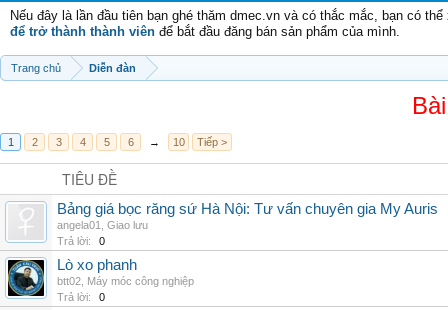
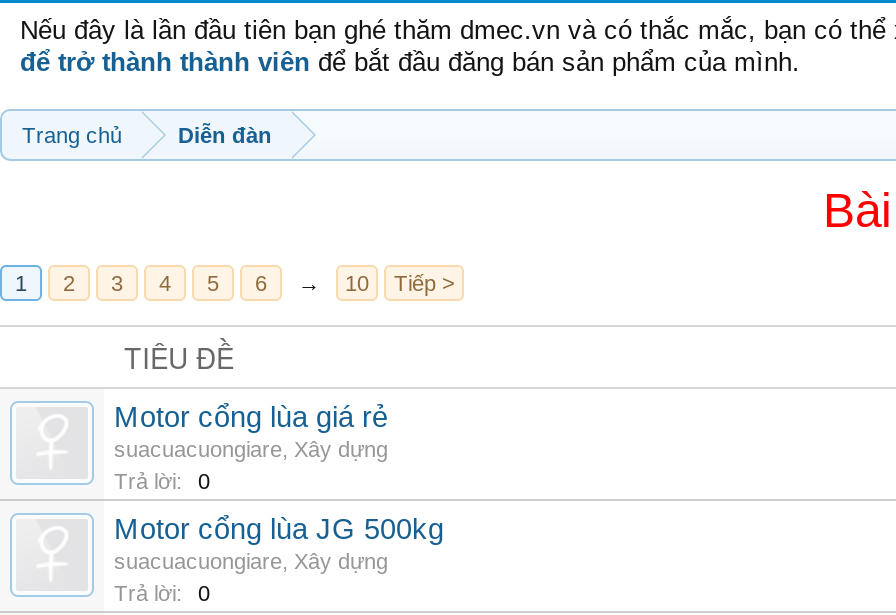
- Bảng giá bọc răng sứ Hà Nội: Tư vấn chuyên gia My Auris
- angela01, Giao lưu
+ Motor cổng lùa giá rẻ
+ suacuacuongiare, Xây dựng

- [image]

- Lò xo phanh
- btt02, Máy móc công nghiệp
+ Motor cổng lùa JG 500kg
+ suacuacuongiare, Xây dựng
